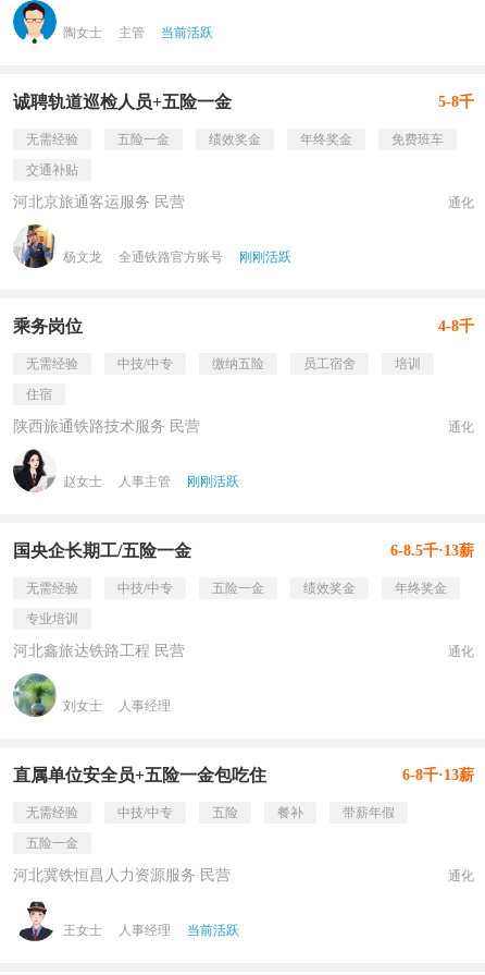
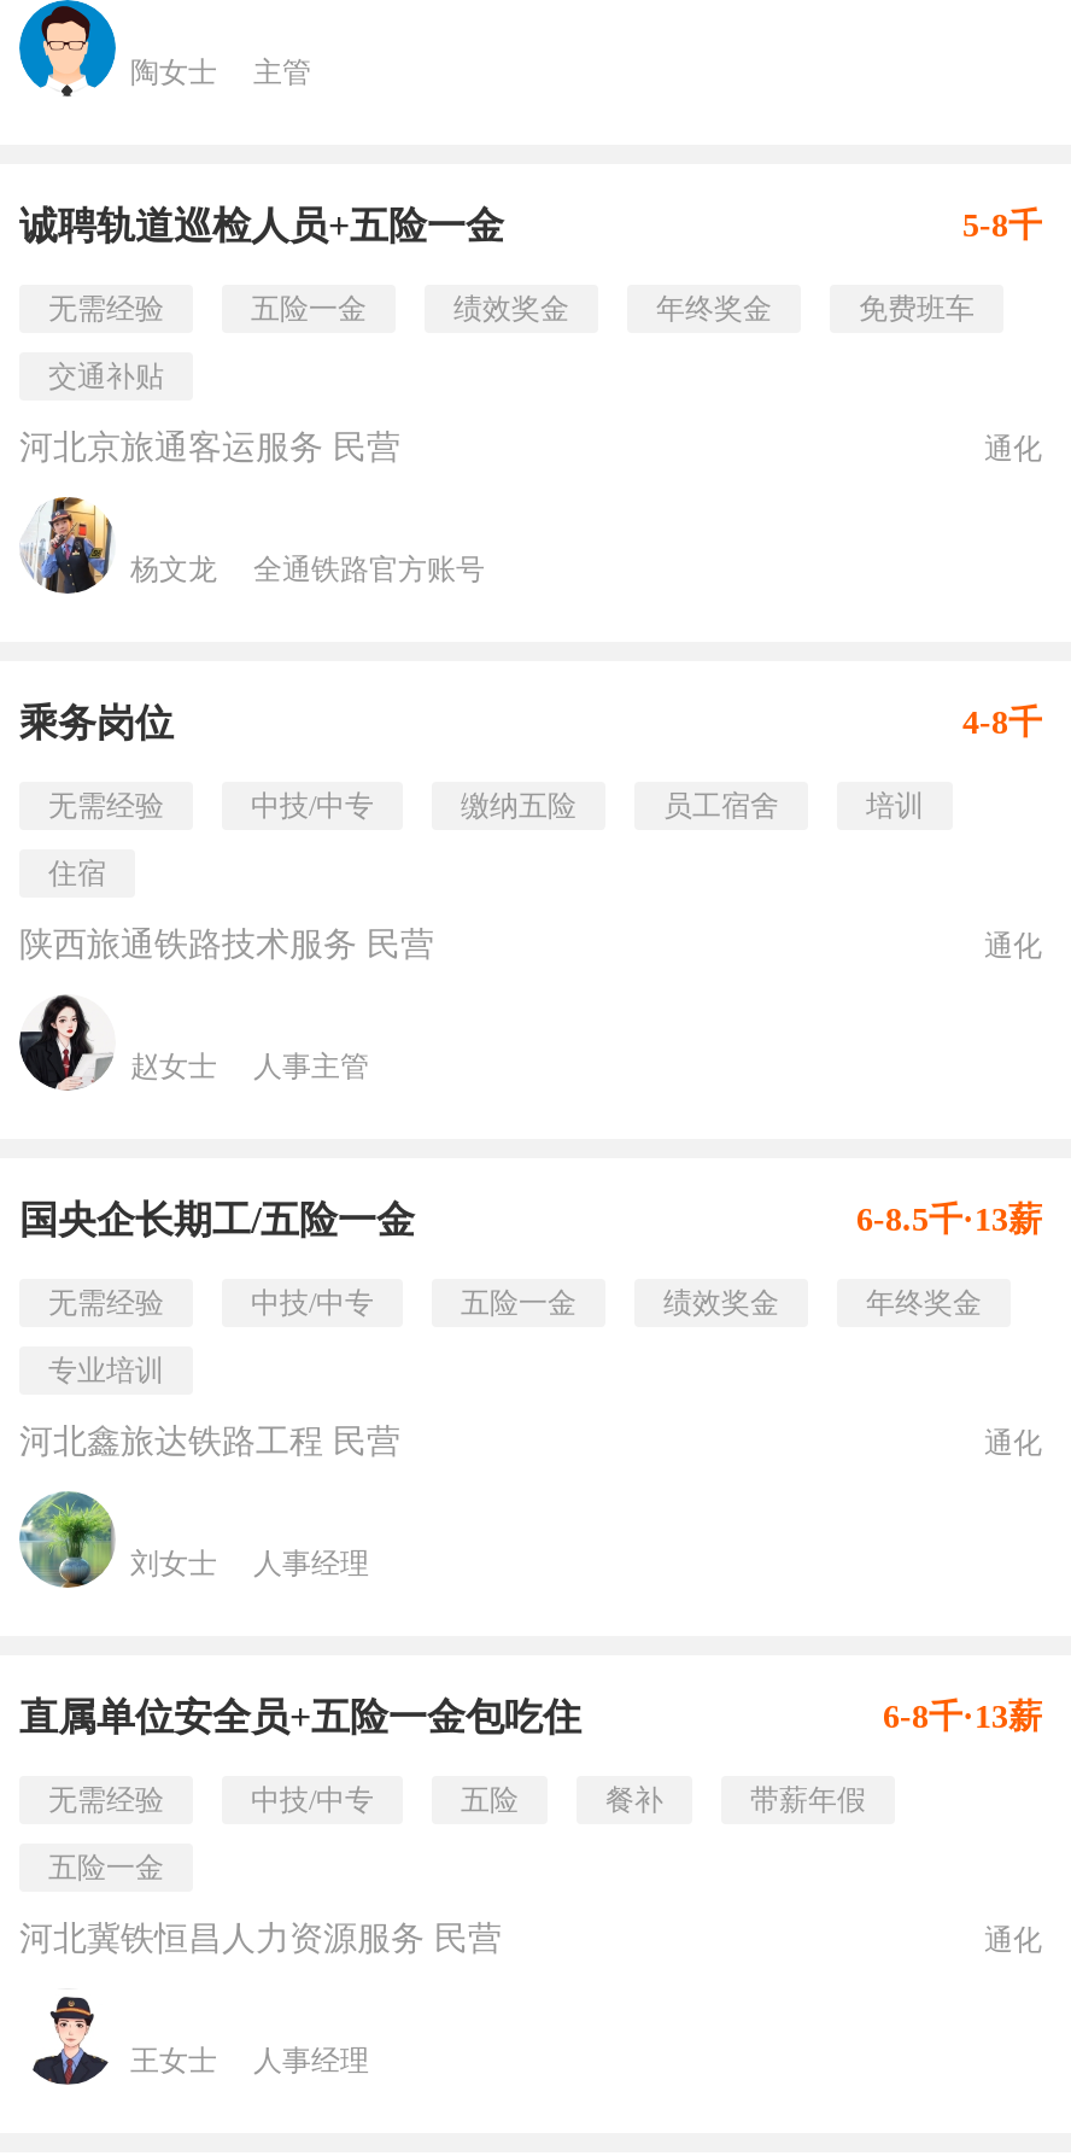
- 当前活跃

- 刚刚活跃

- 刚刚活跃

- 当前活跃
